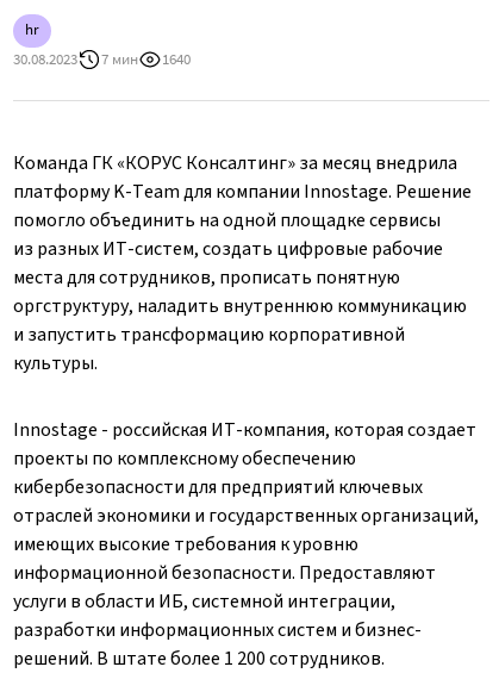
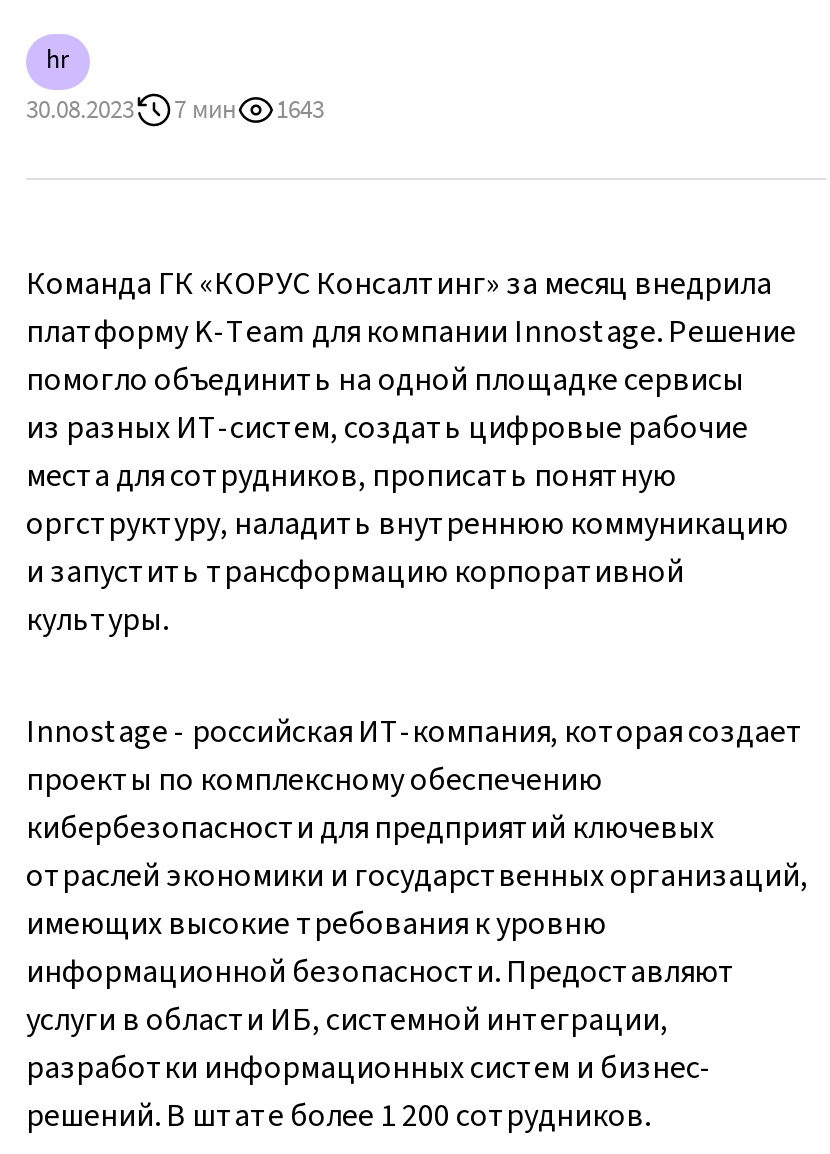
- 30.08.2023 7 мин 1640
+ 30.08.2023 7 мин 1643
